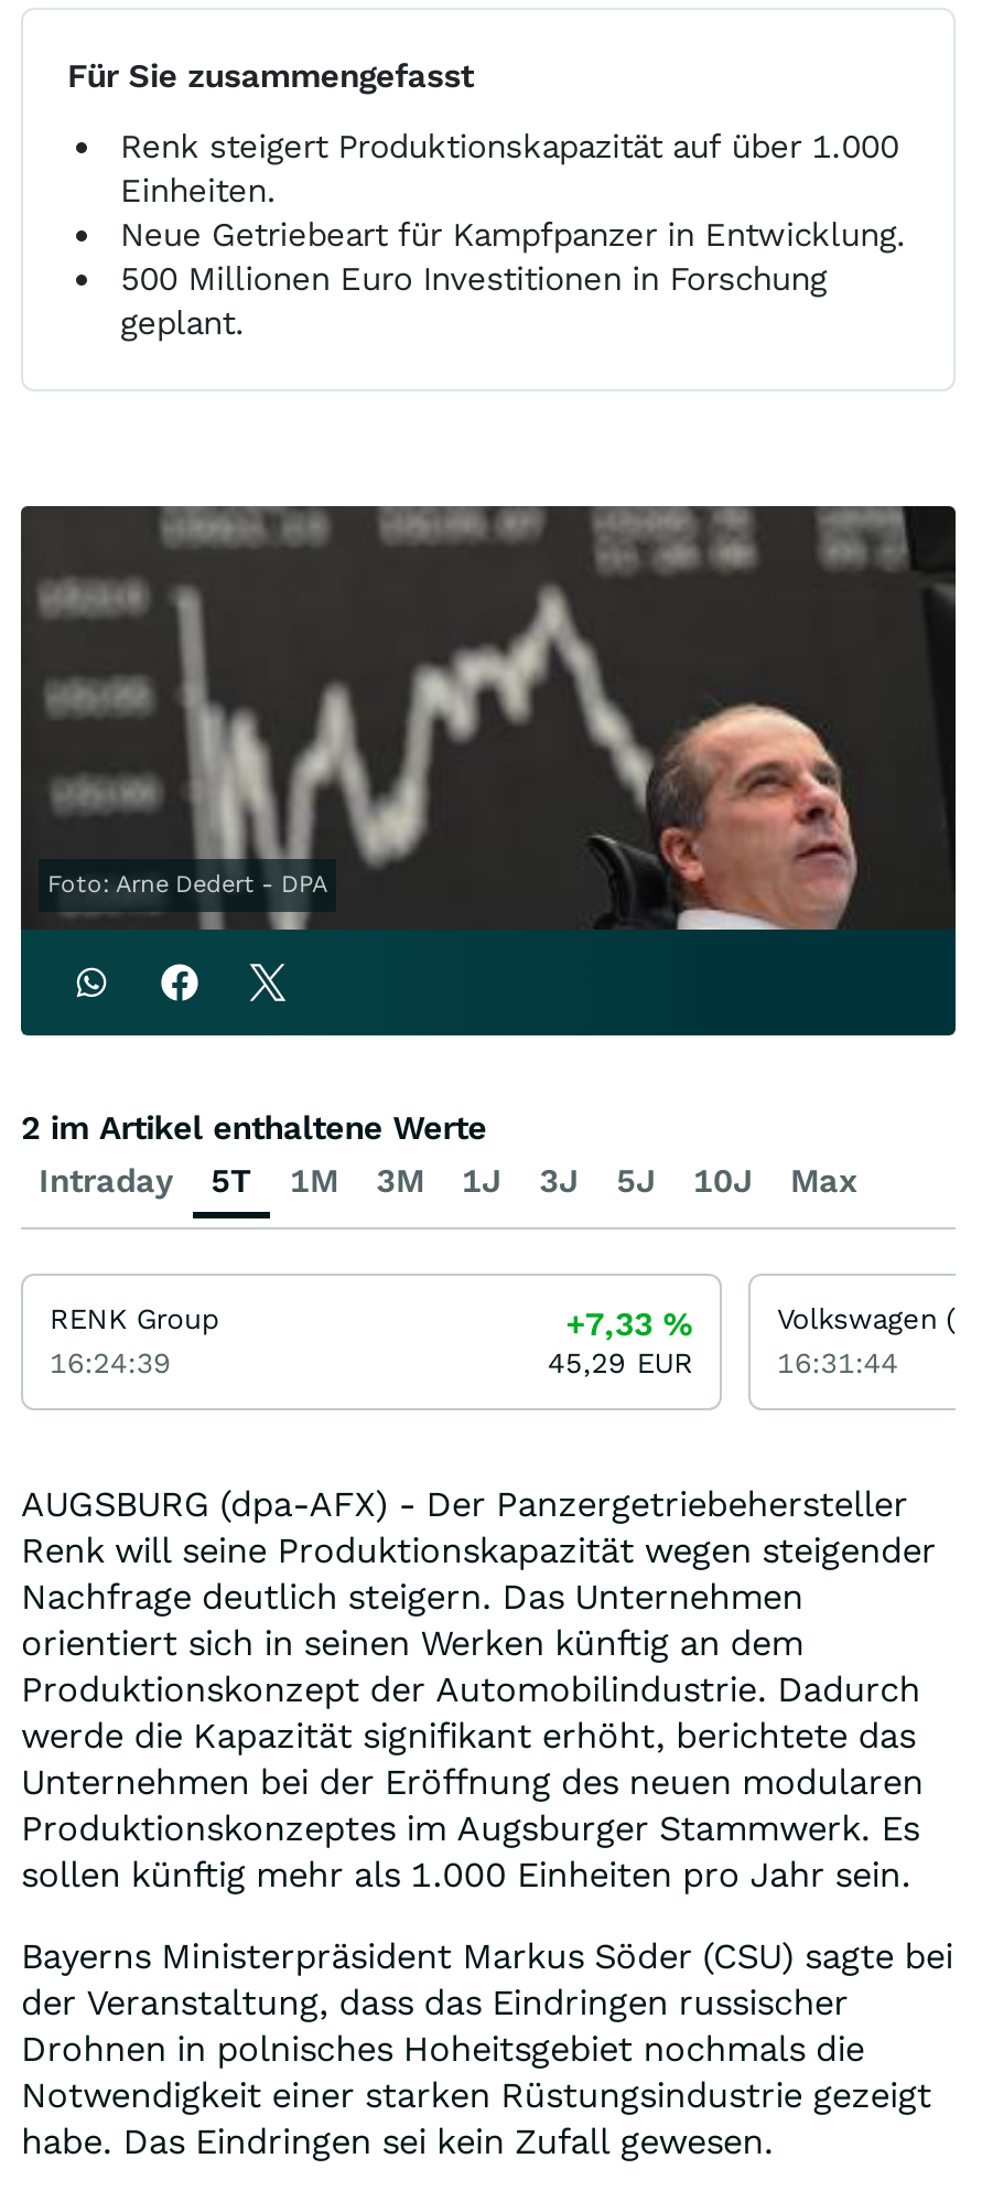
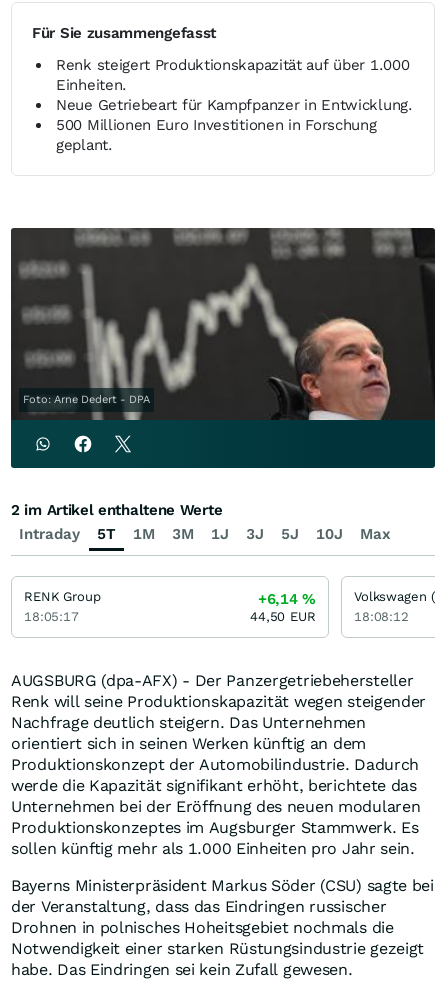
- +7,33%
+ +6,14%

- 16:24:39
+ 18:05:17

- 45,29 EUR
+ 44,50 EUR

- 16:31:44
+ 18:08:12
